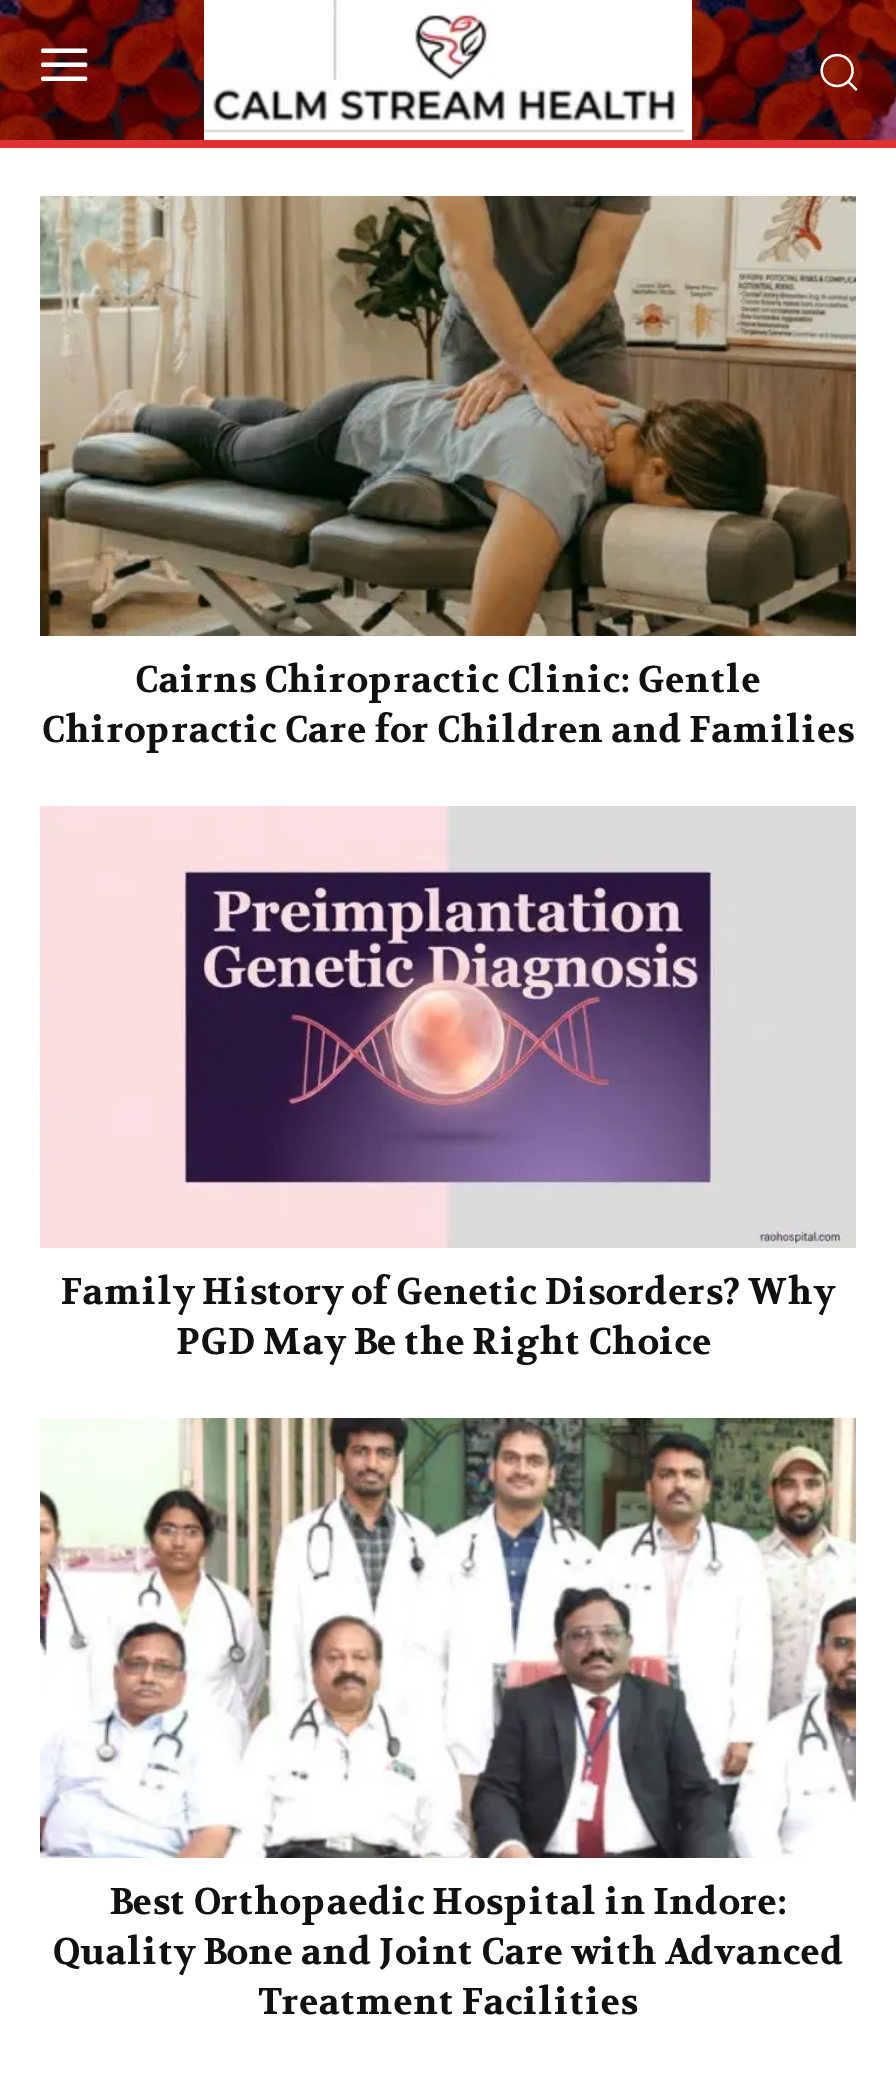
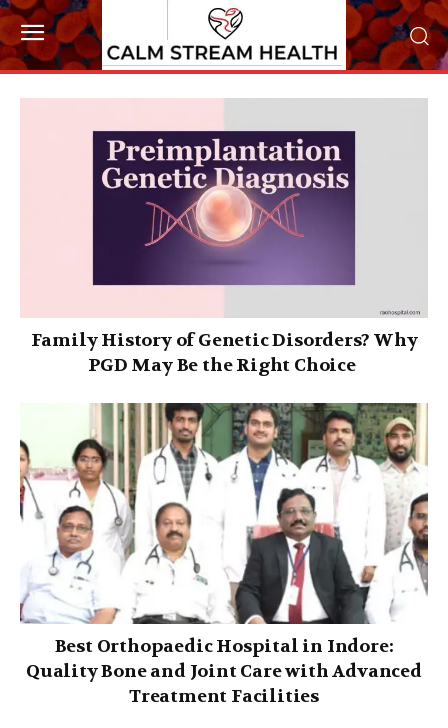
- [image]
- Cairns Chiropractic Clinic: Gentle
- Chiropractic Care for Children and Families
